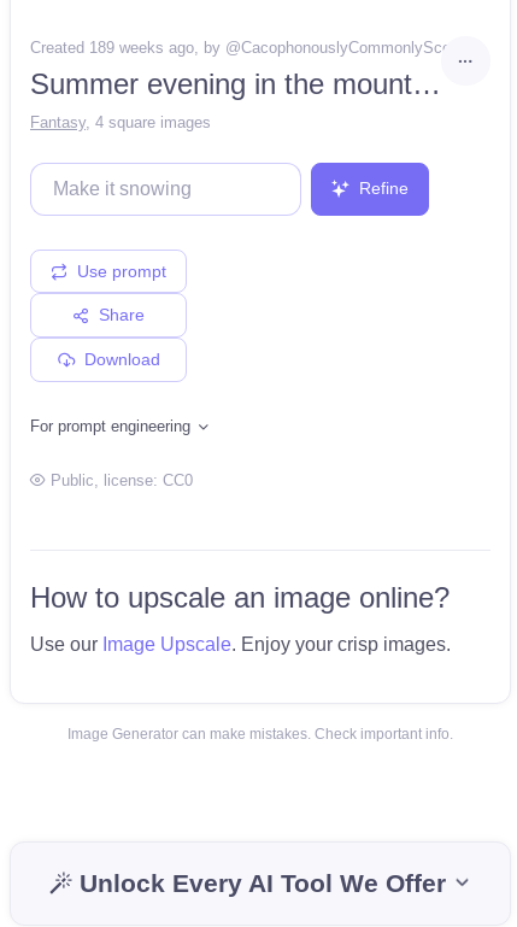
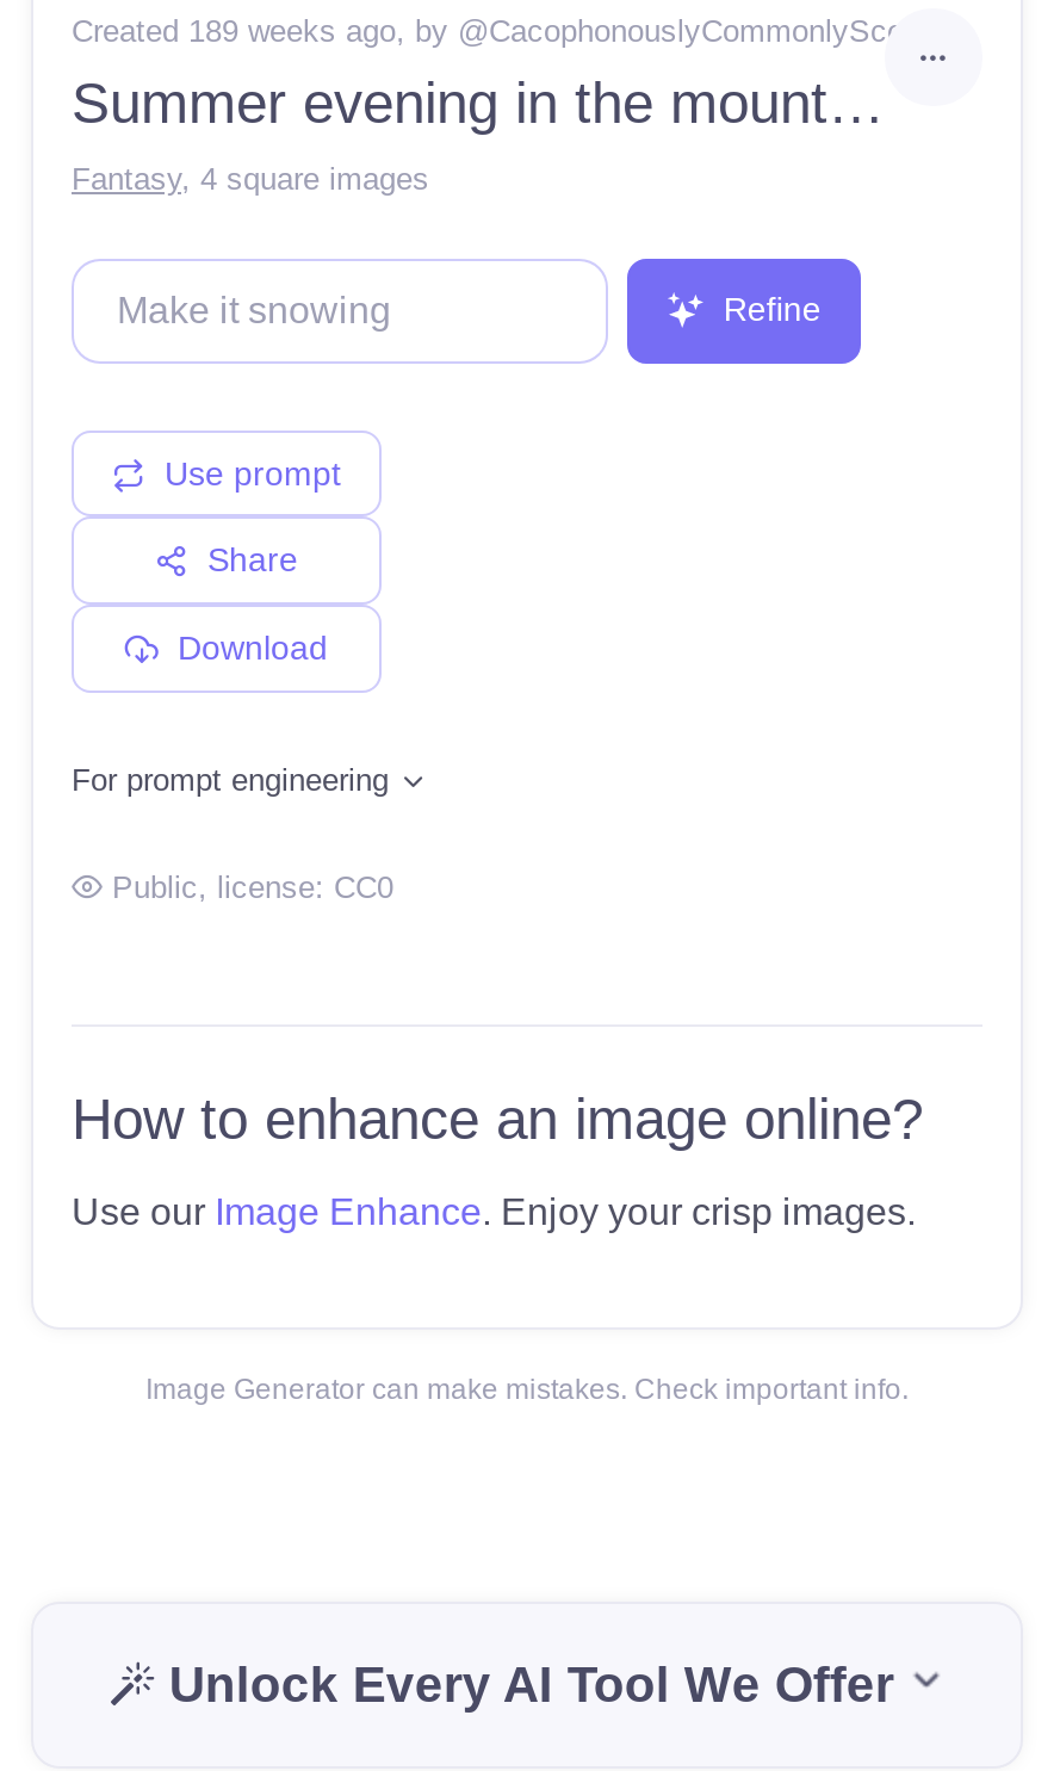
- How to upscale an image online?
+ How to enhance an image online?

- Use our Image Upscale. Enjoy your crisp images.
+ Use our Image Enhance. Enjoy your crisp images.
